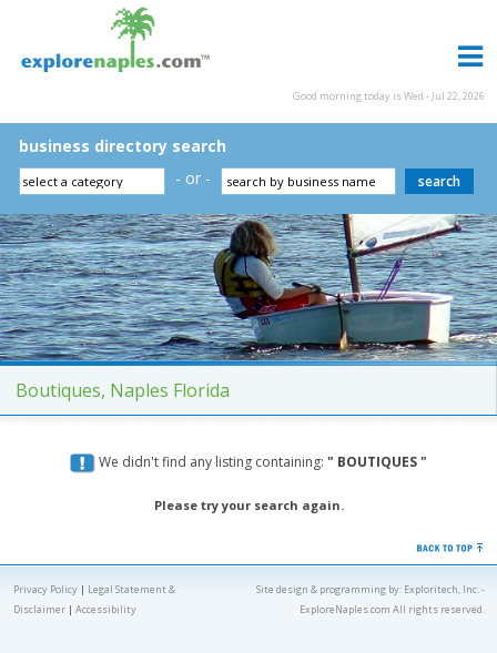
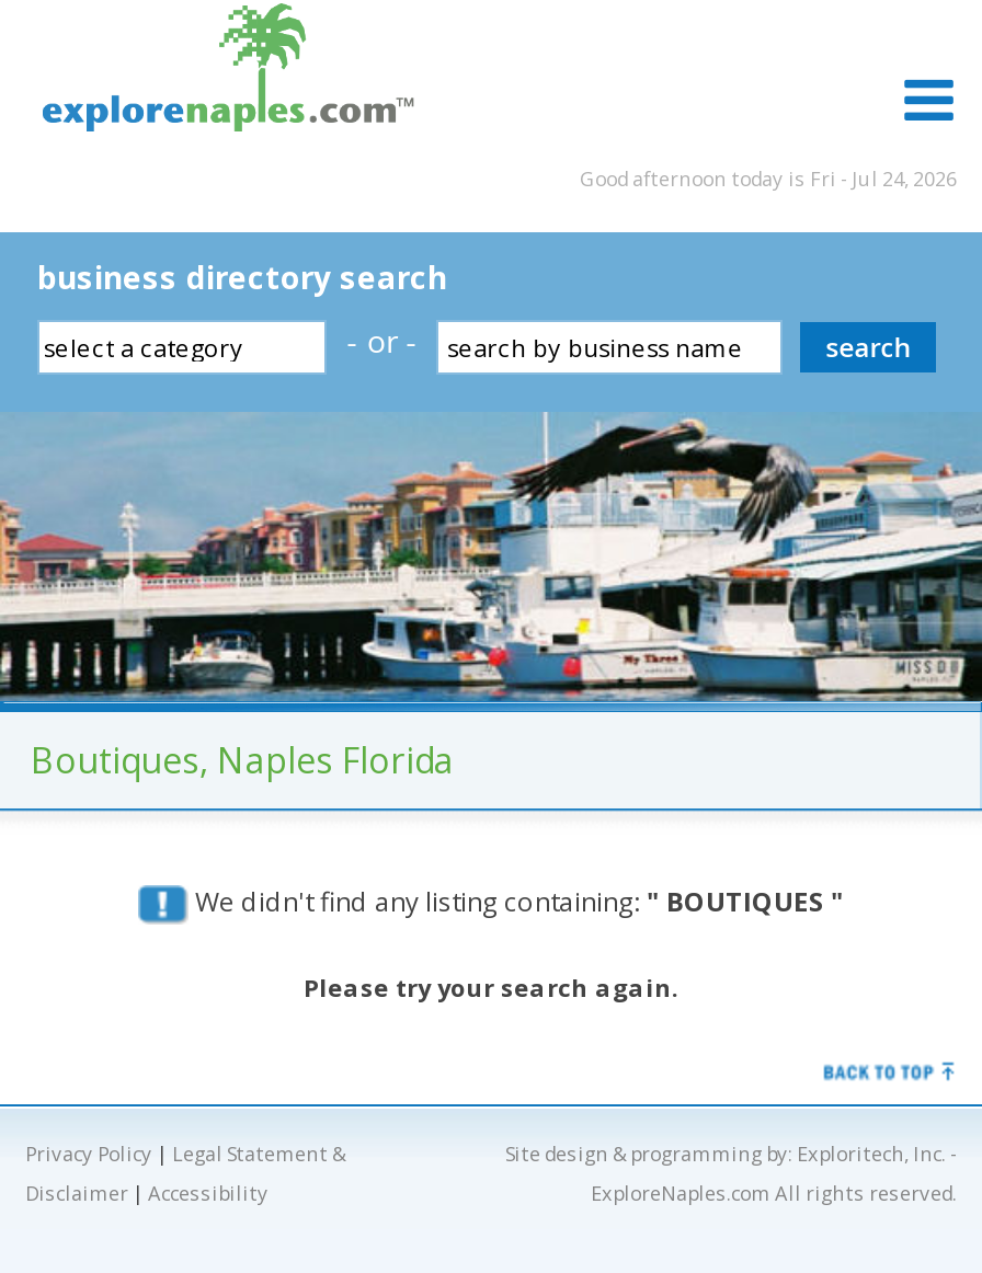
- Good morning today is Wed - Jul 22, 2026
+ Good afternoon today is Fri - Jul 24, 2026

- [image]
+ [image]
